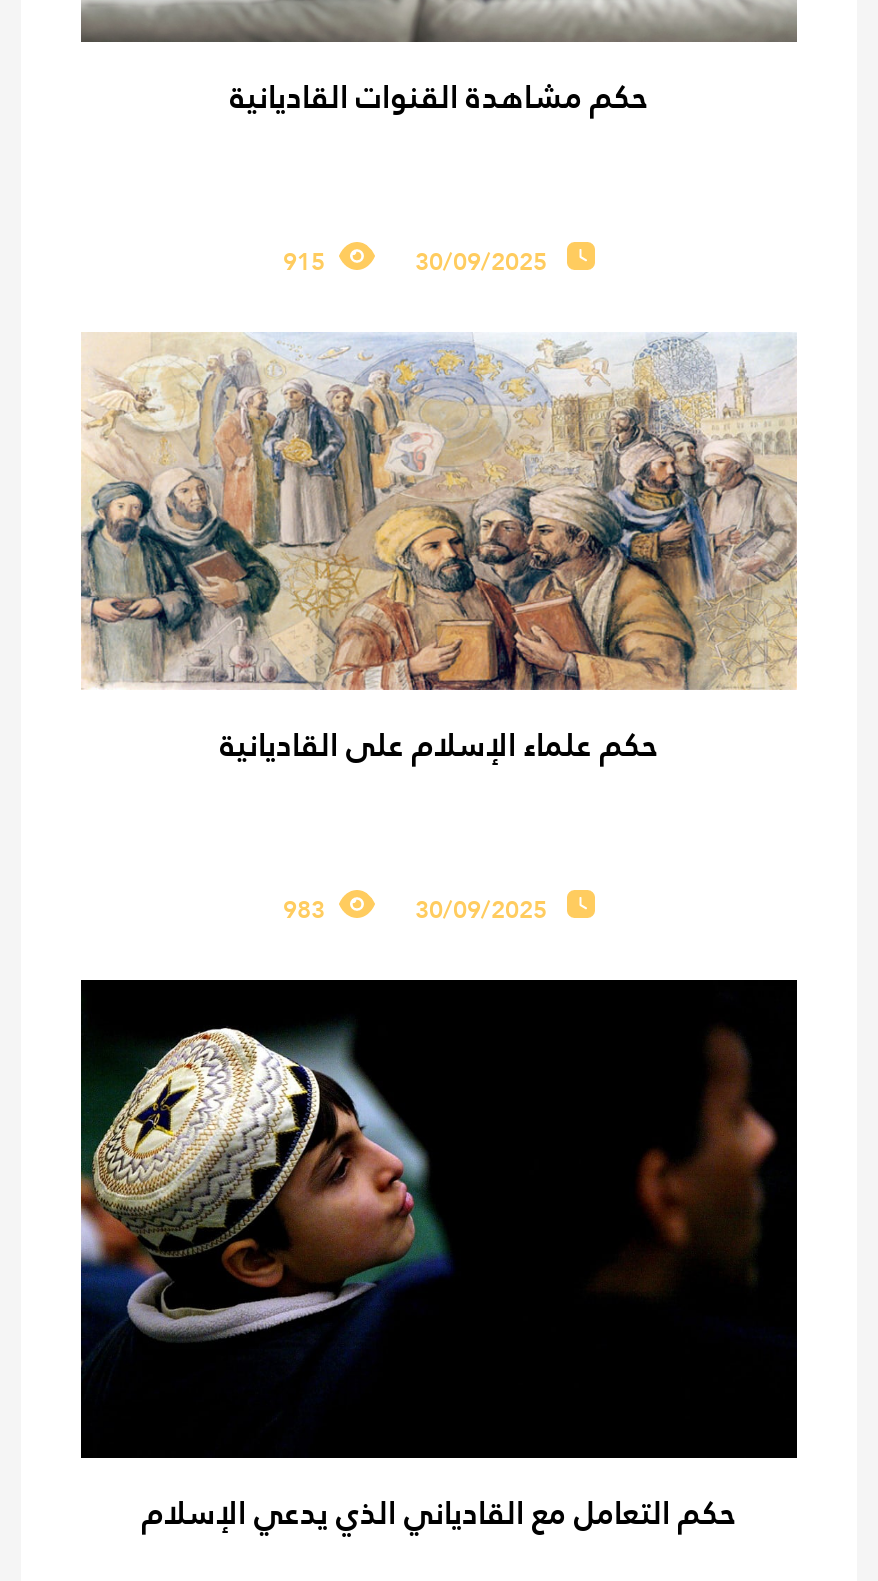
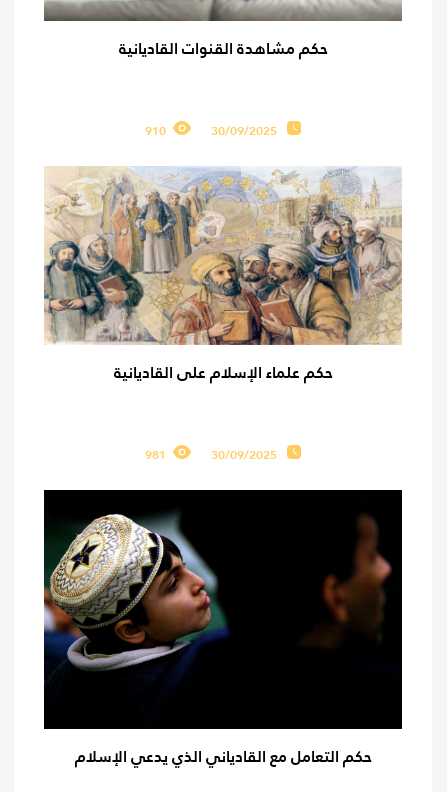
- 915
+ 910

- 983
+ 981
